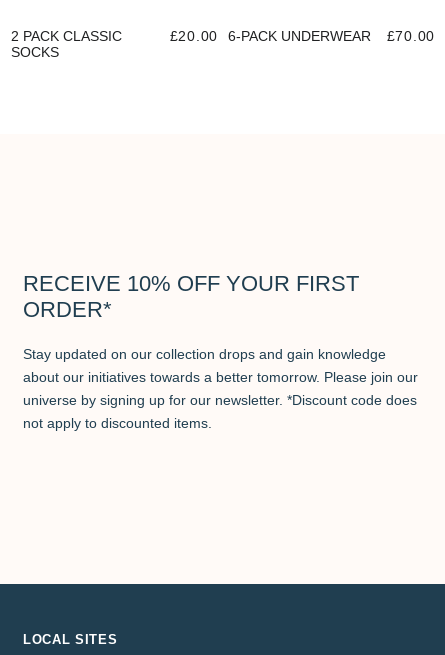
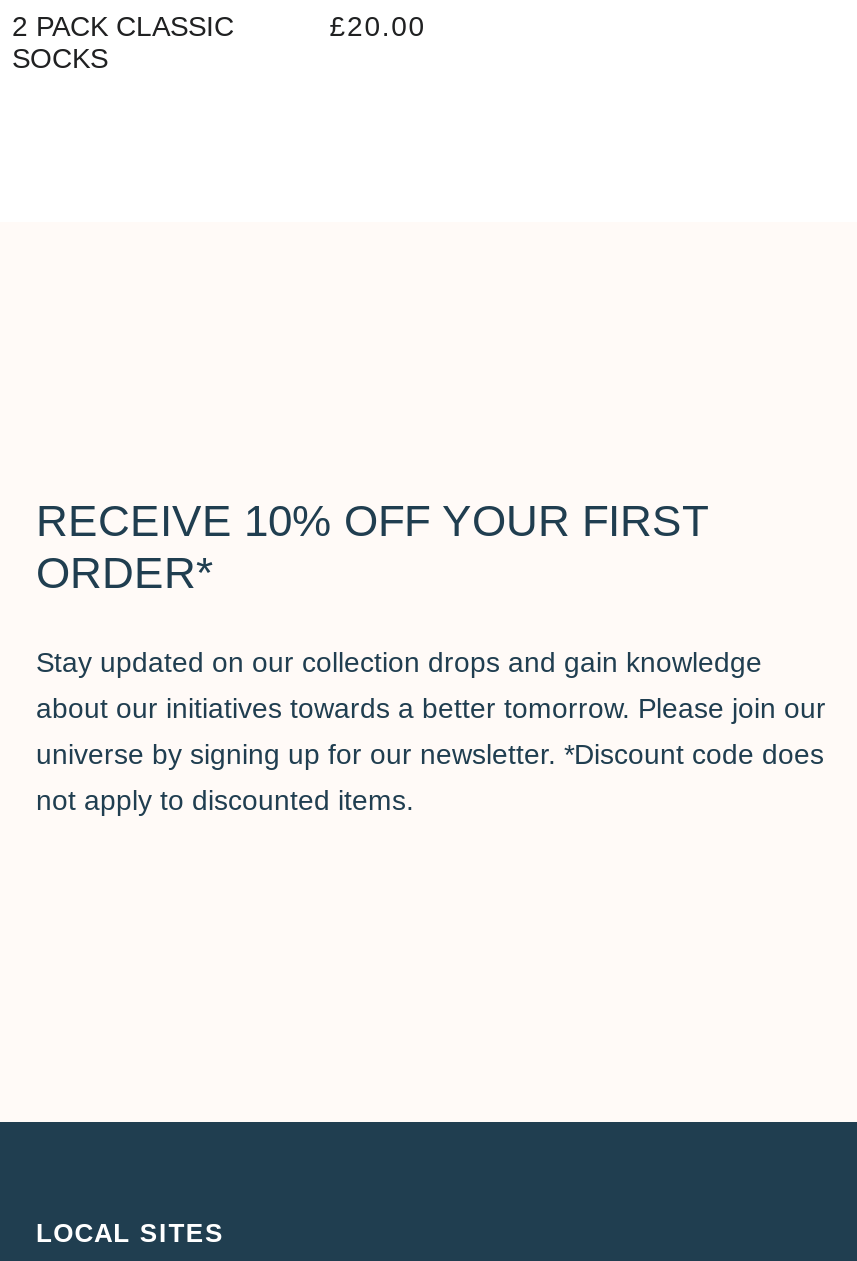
- 6-PACK UNDERWEAR
- £70.00
